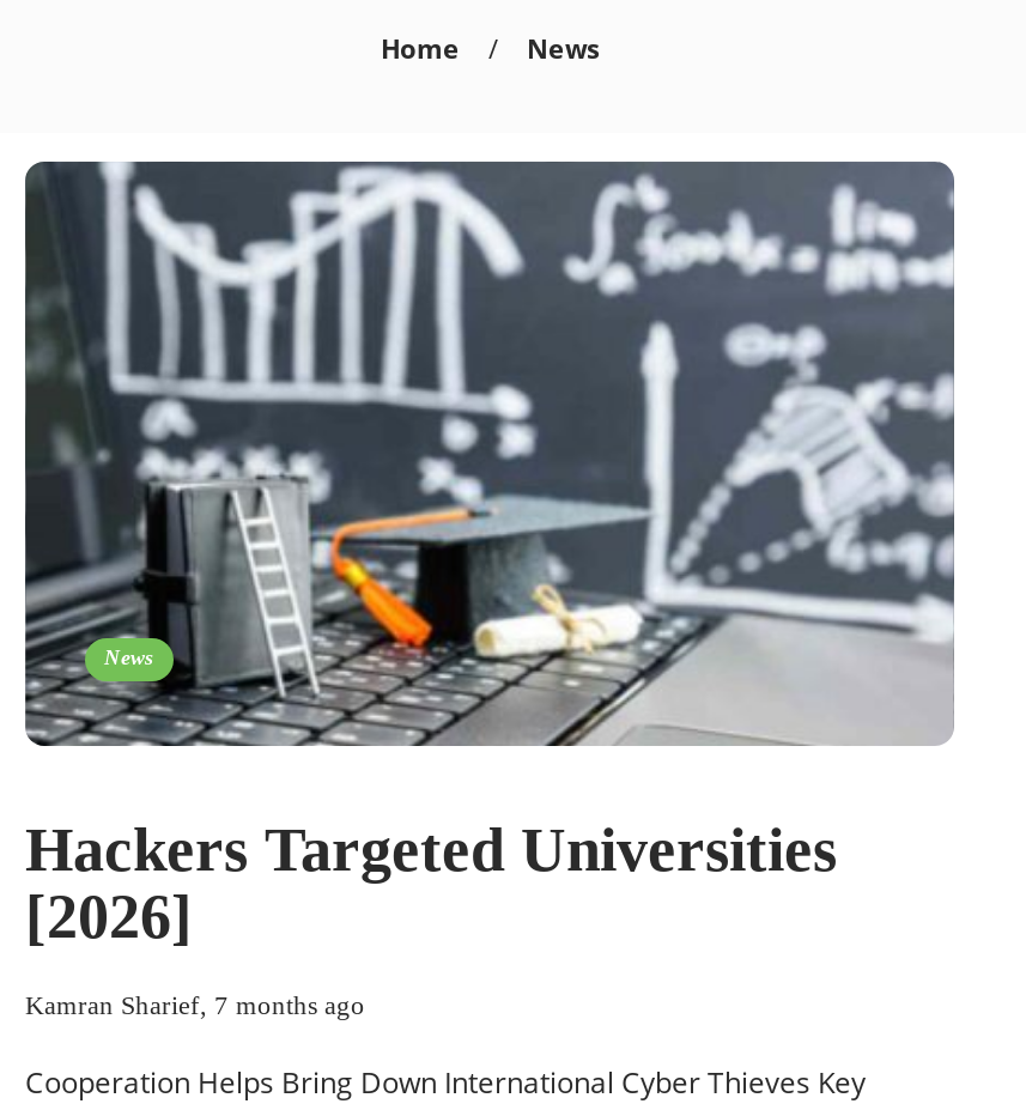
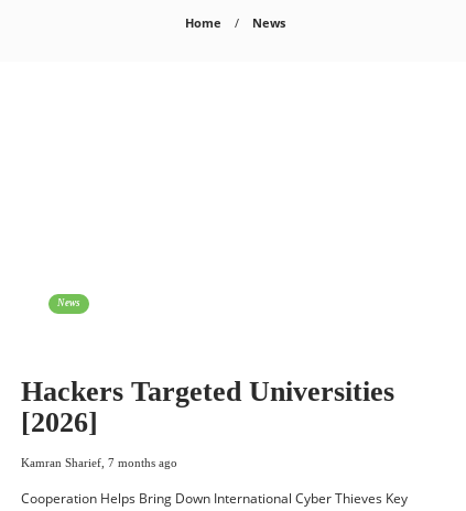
- [image]
